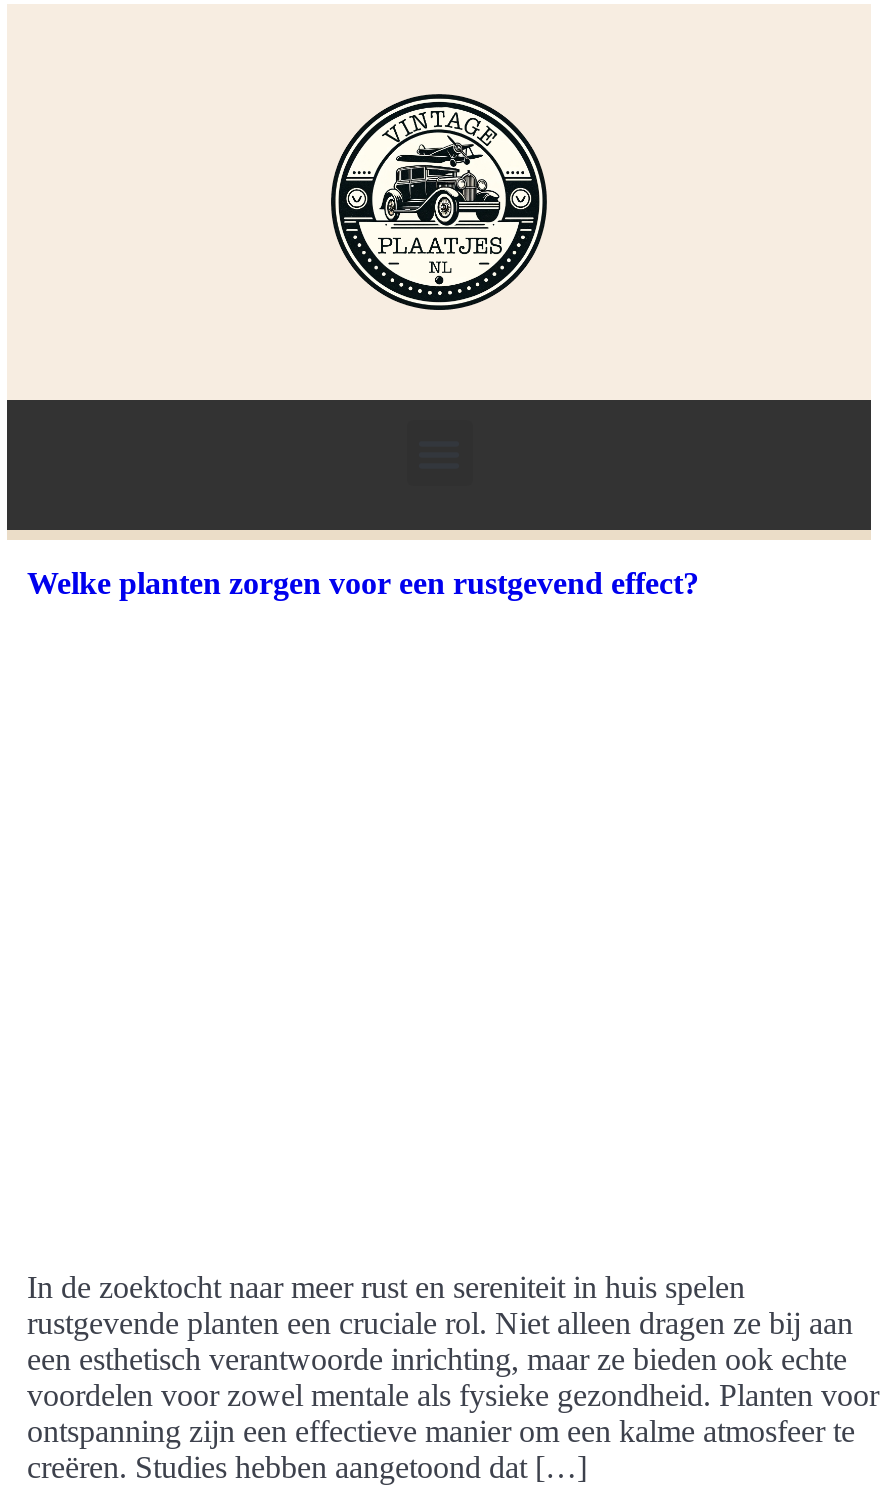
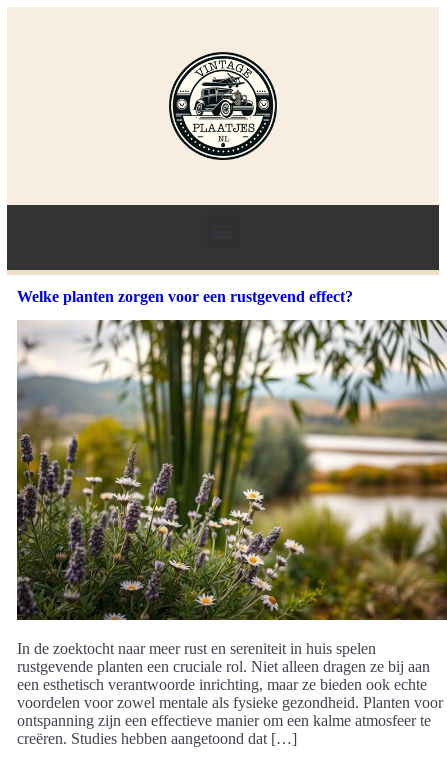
+ [image]
